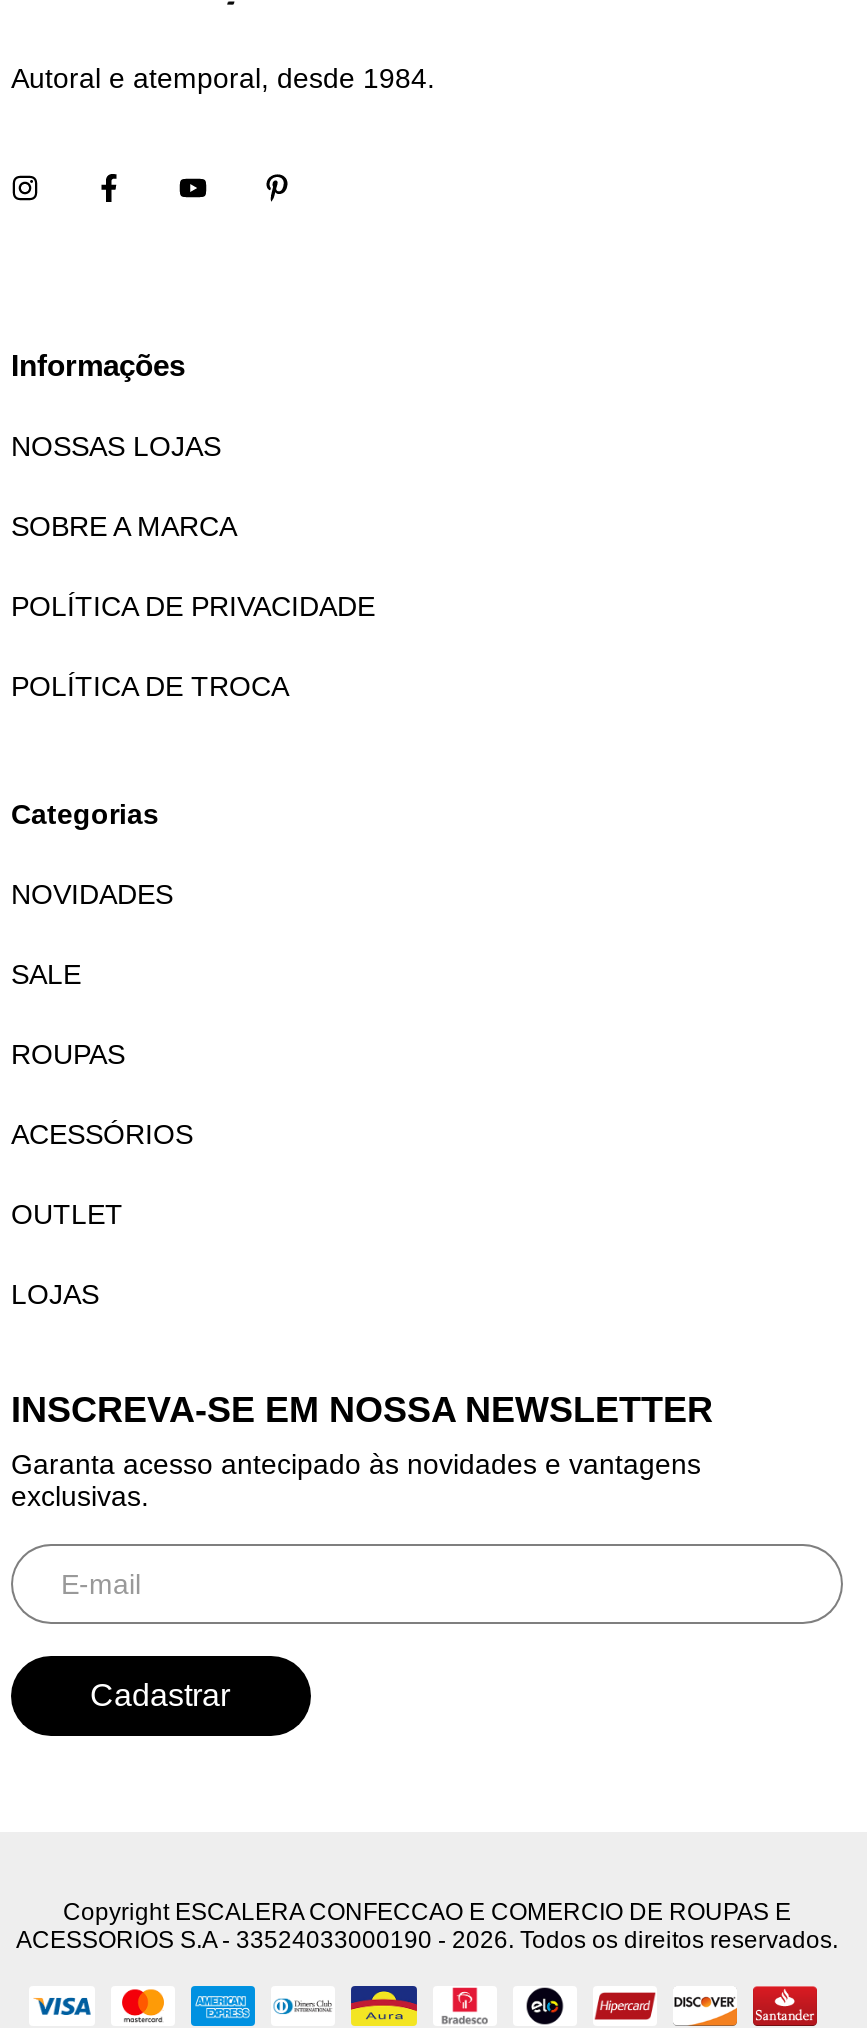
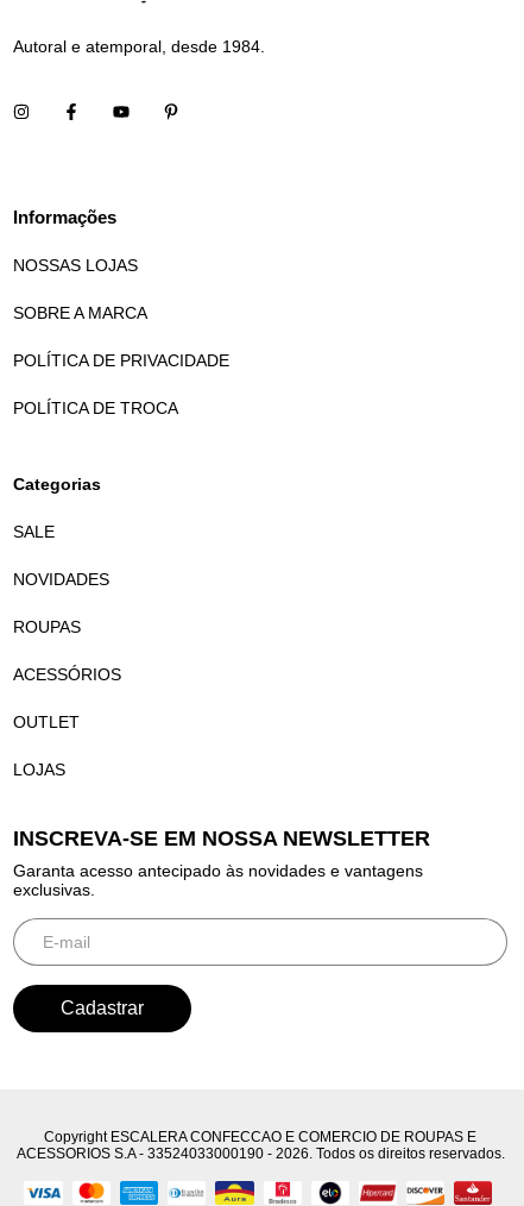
moved down: NOVIDADES

moved up: SALE
